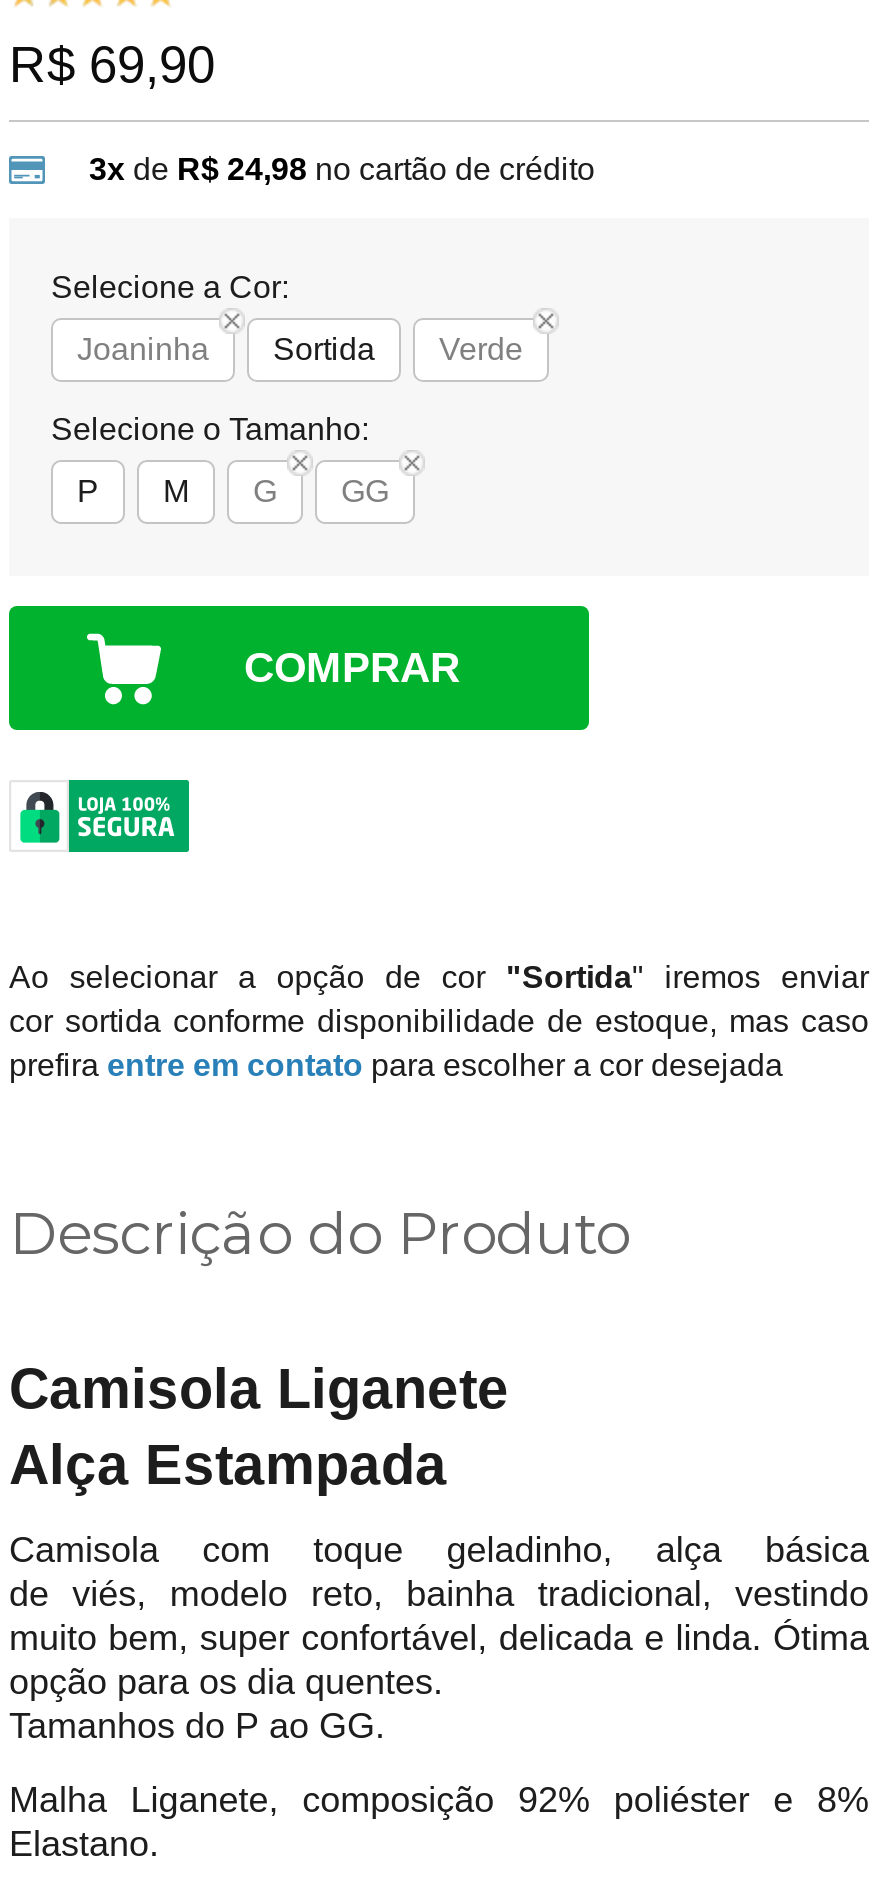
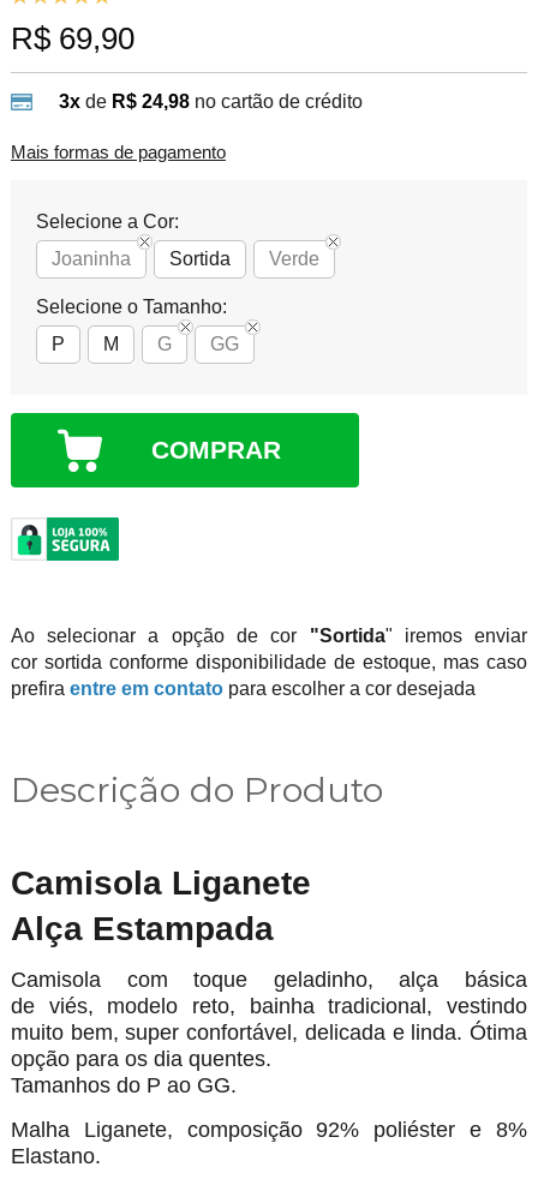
+ Mais formas de pagamento
